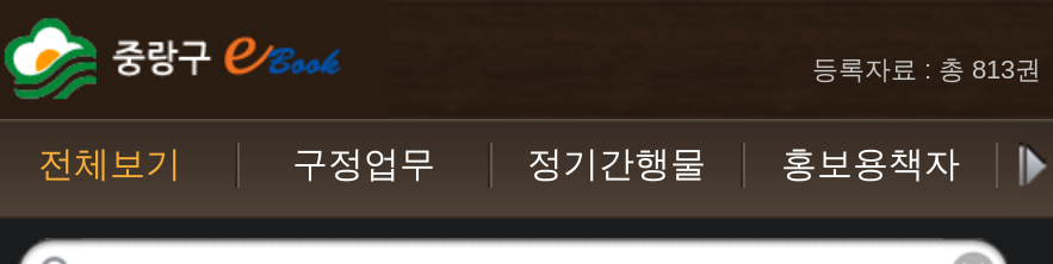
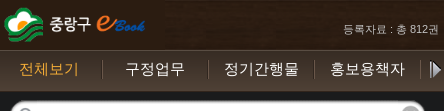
- 등록자료 : 총 813권
+ 등록자료 : 총 812권
